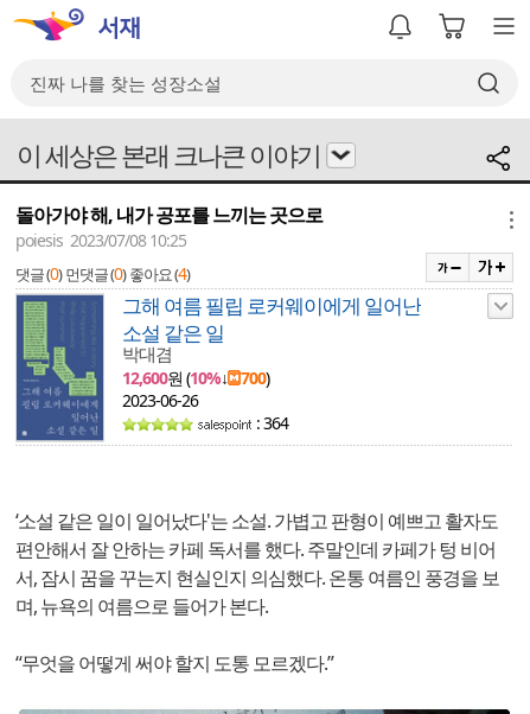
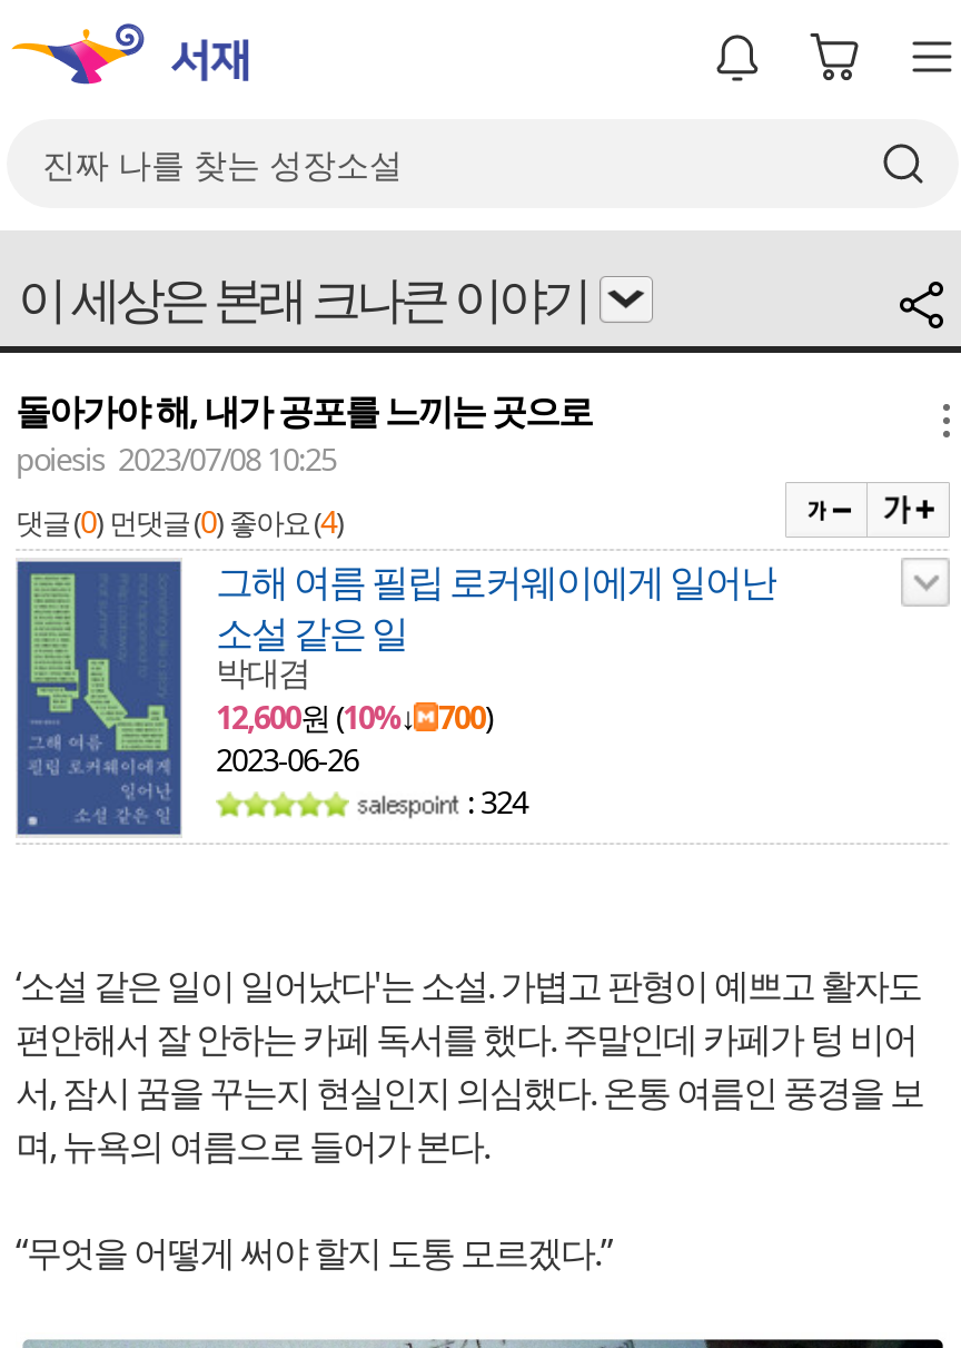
- : 364
+ : 324
